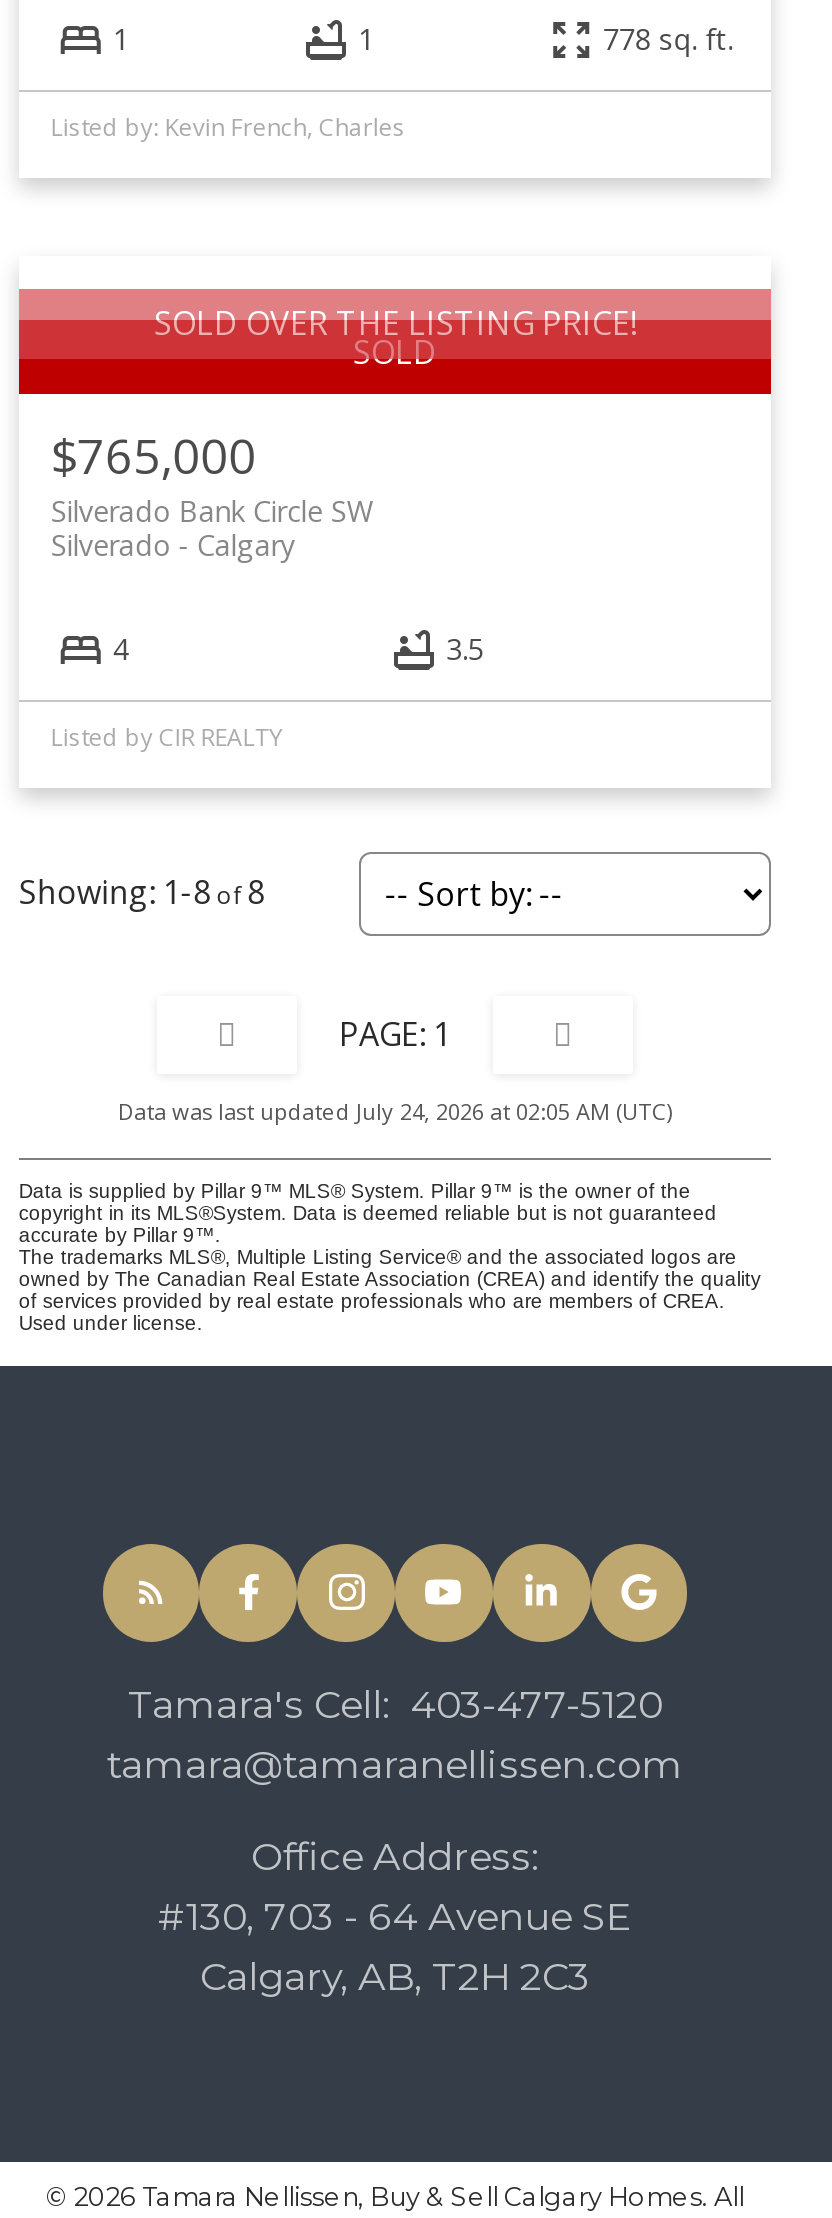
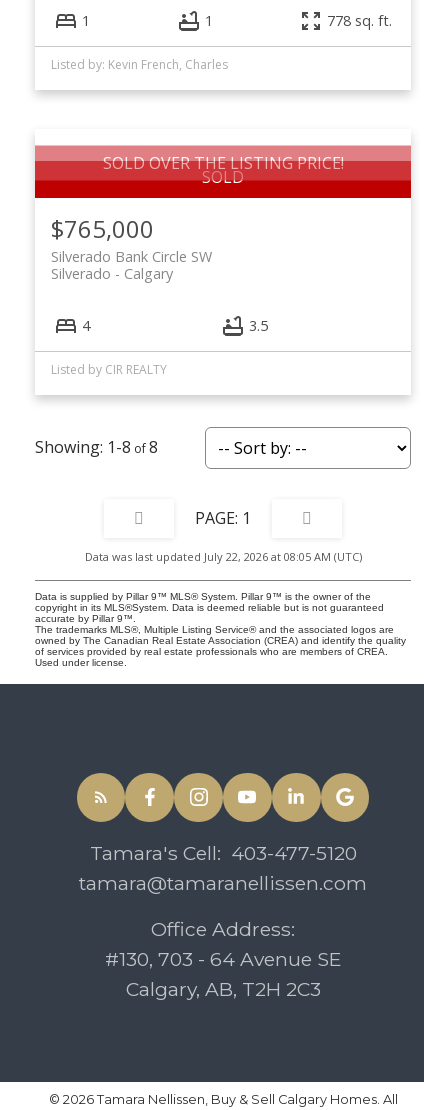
- Data was last updated July 24, 2026 at 02:05 AM (UTC)
+ Data was last updated July 22, 2026 at 08:05 AM (UTC)
